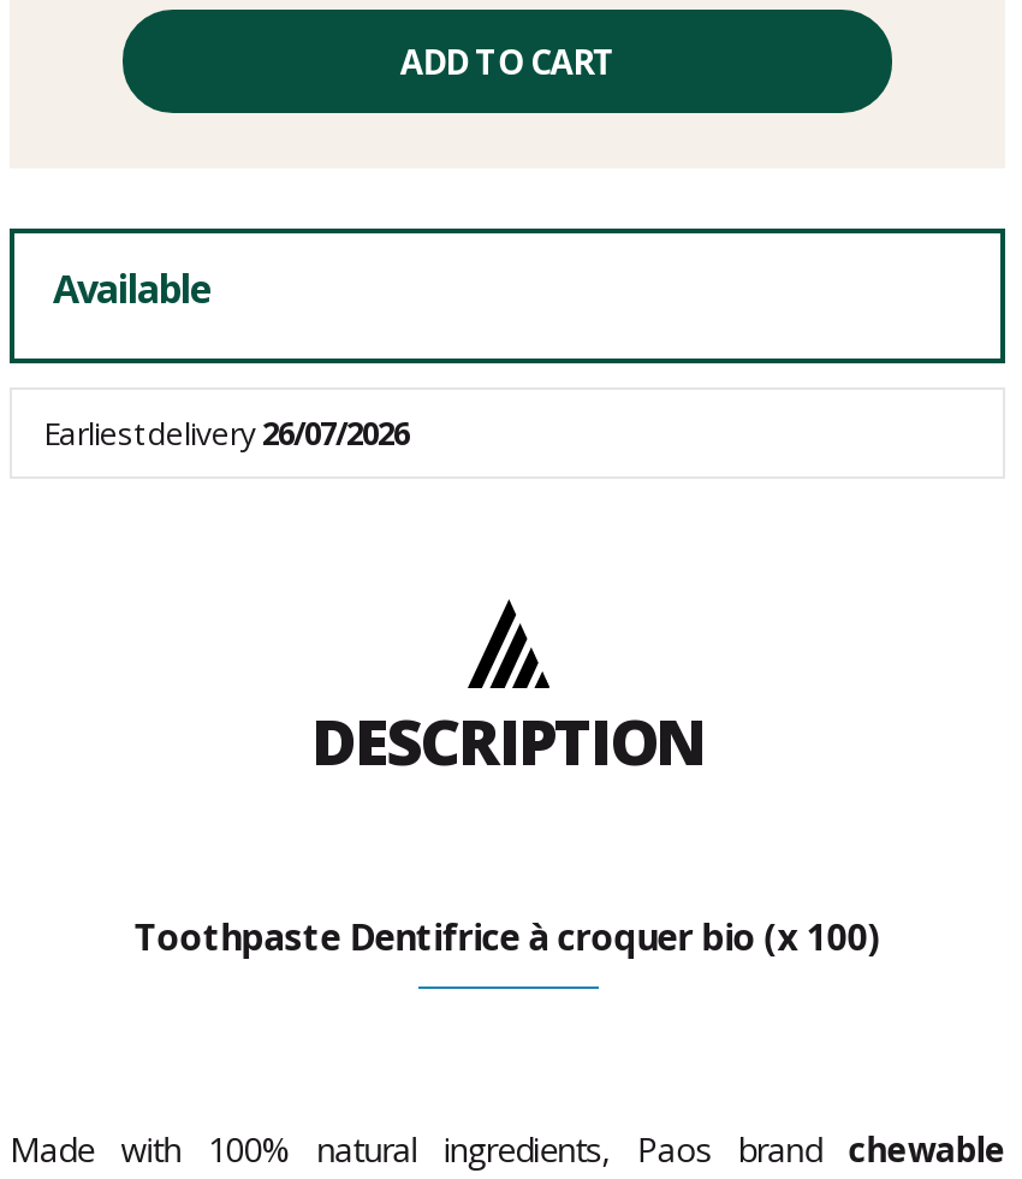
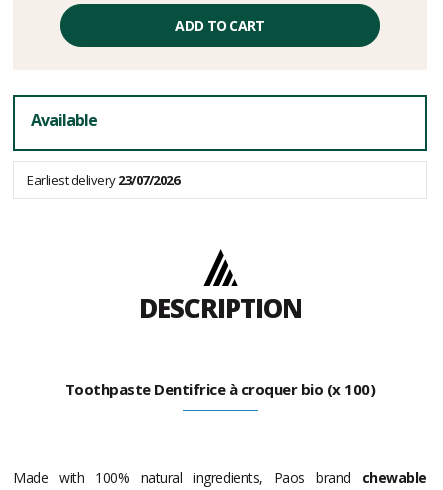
- Earliest delivery26/07/2026
+ Earliest delivery23/07/2026
